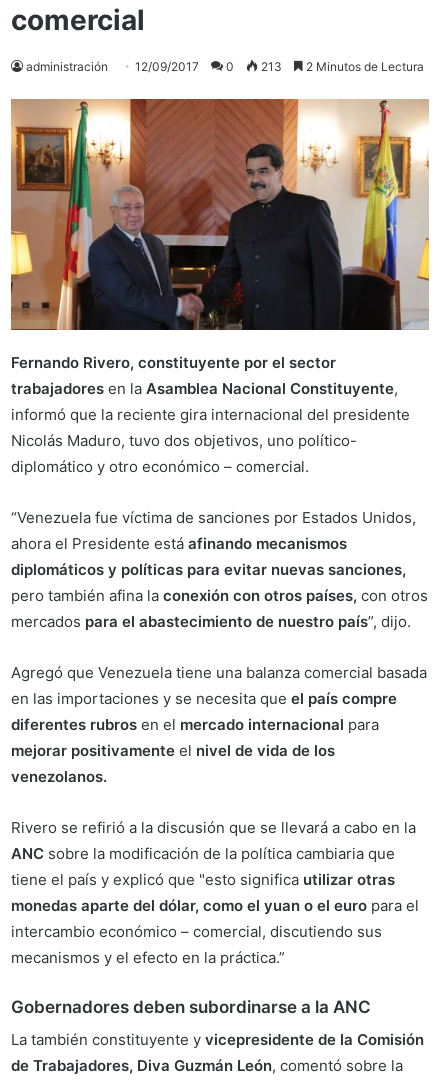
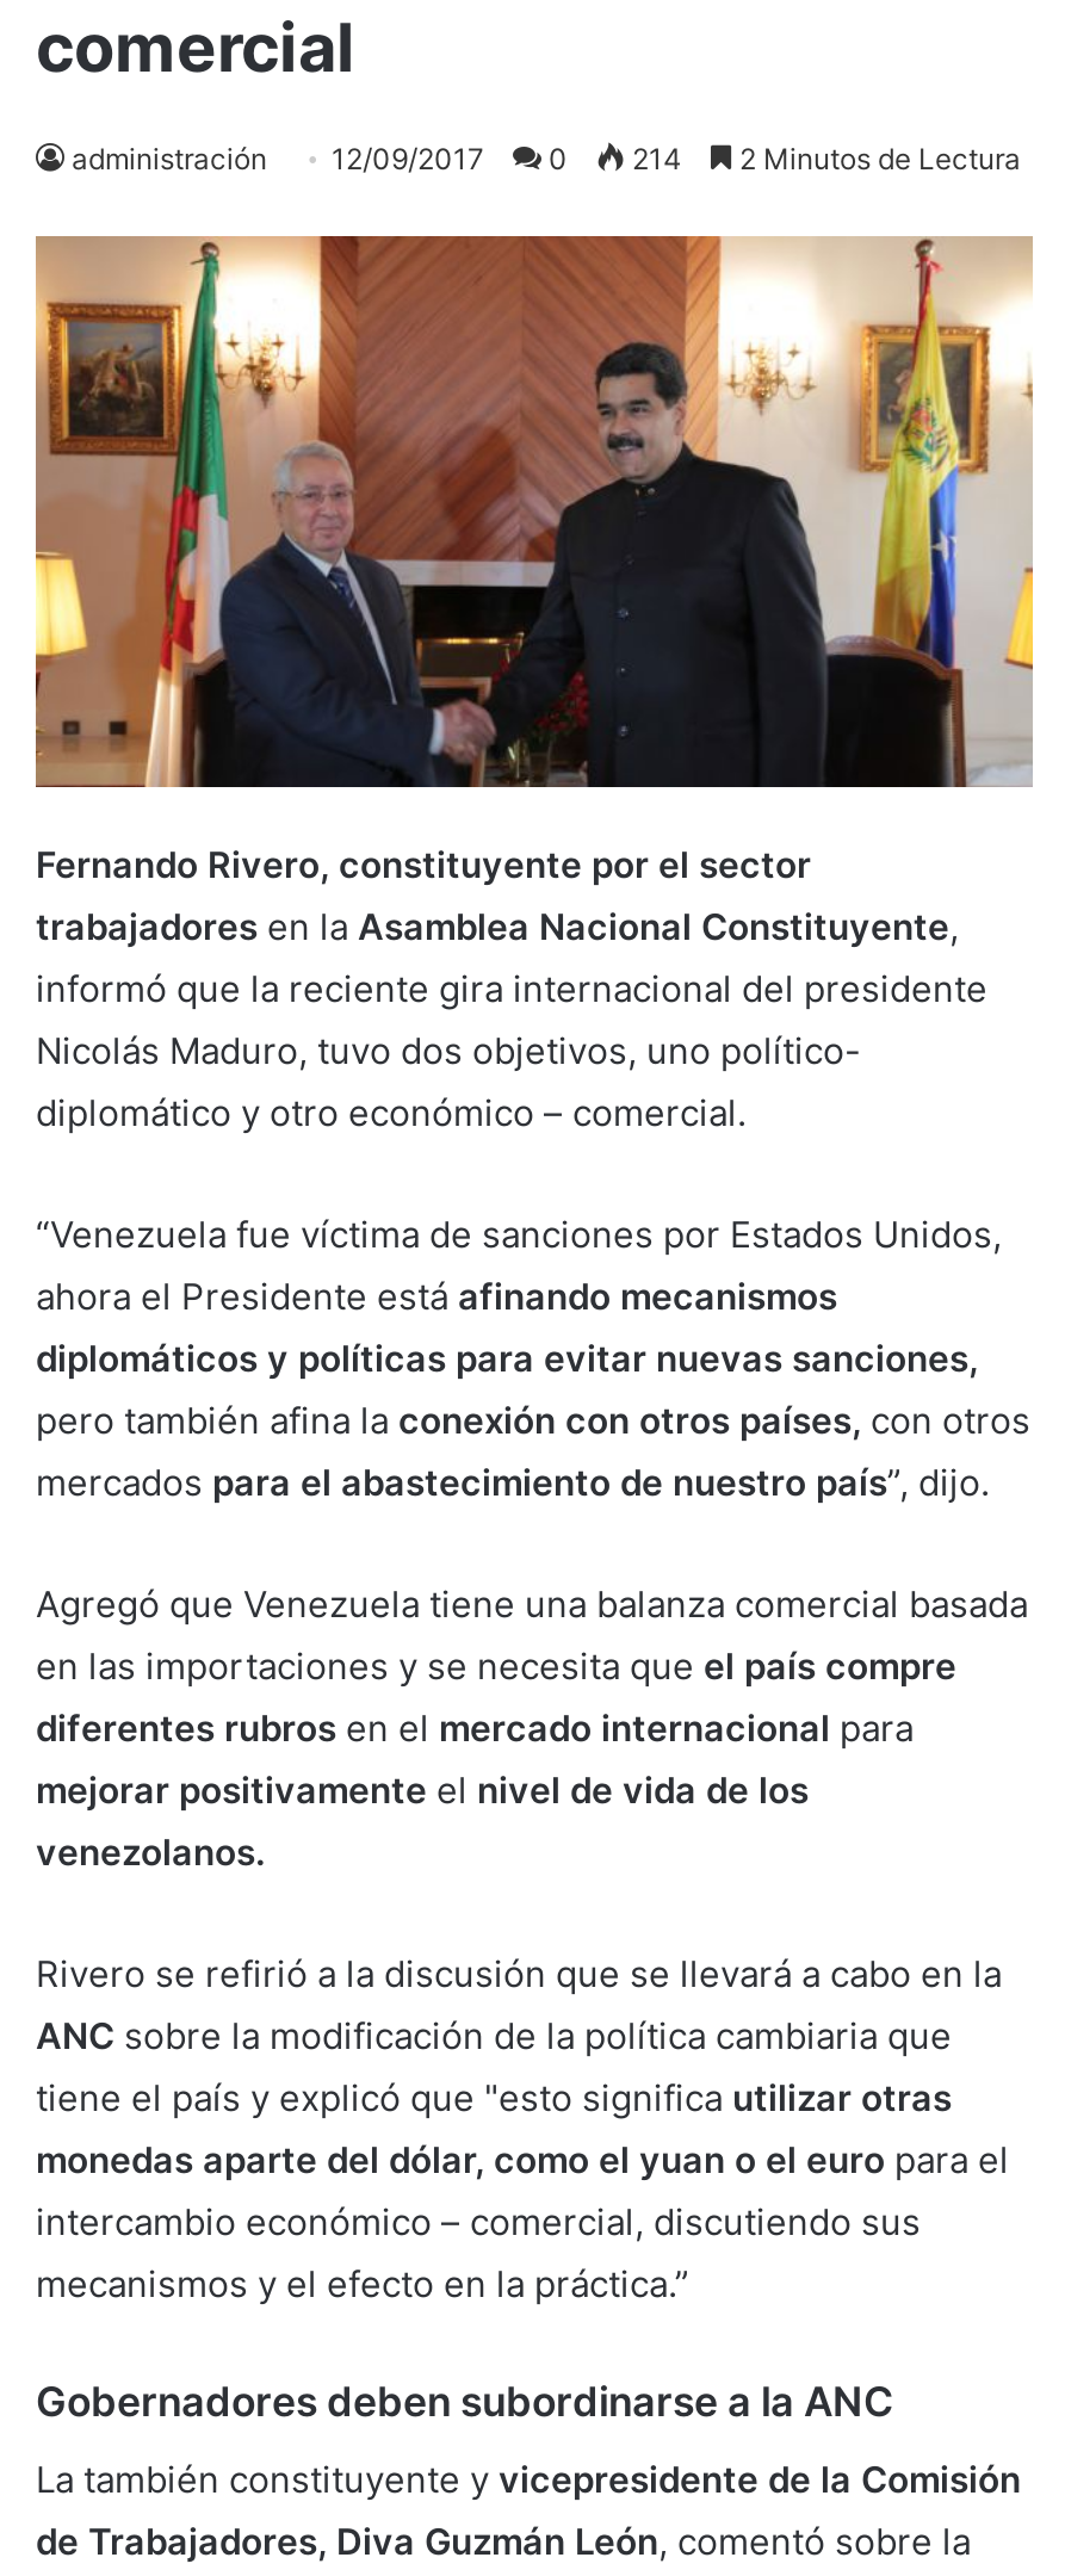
- administración 12/09/2017 0 213 2 Minutos de Lectura
+ administración 12/09/2017 0 214 2 Minutos de Lectura
